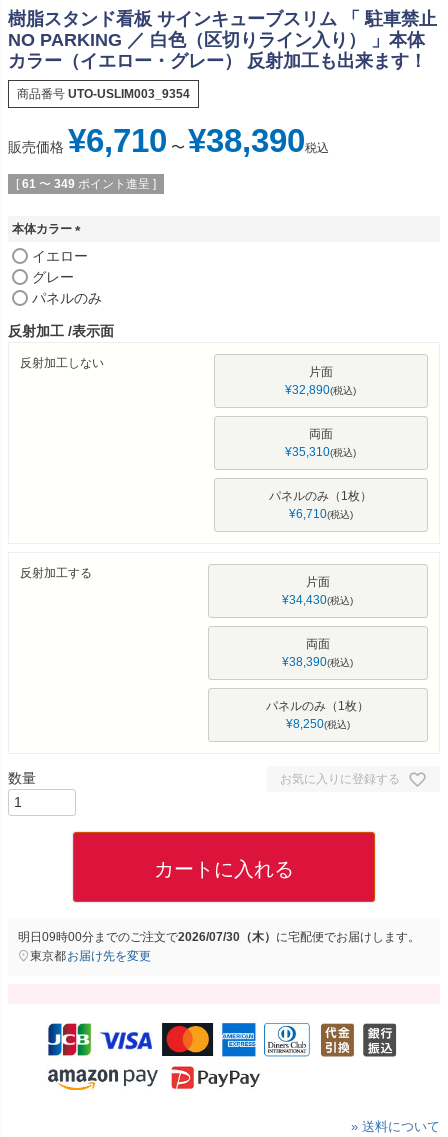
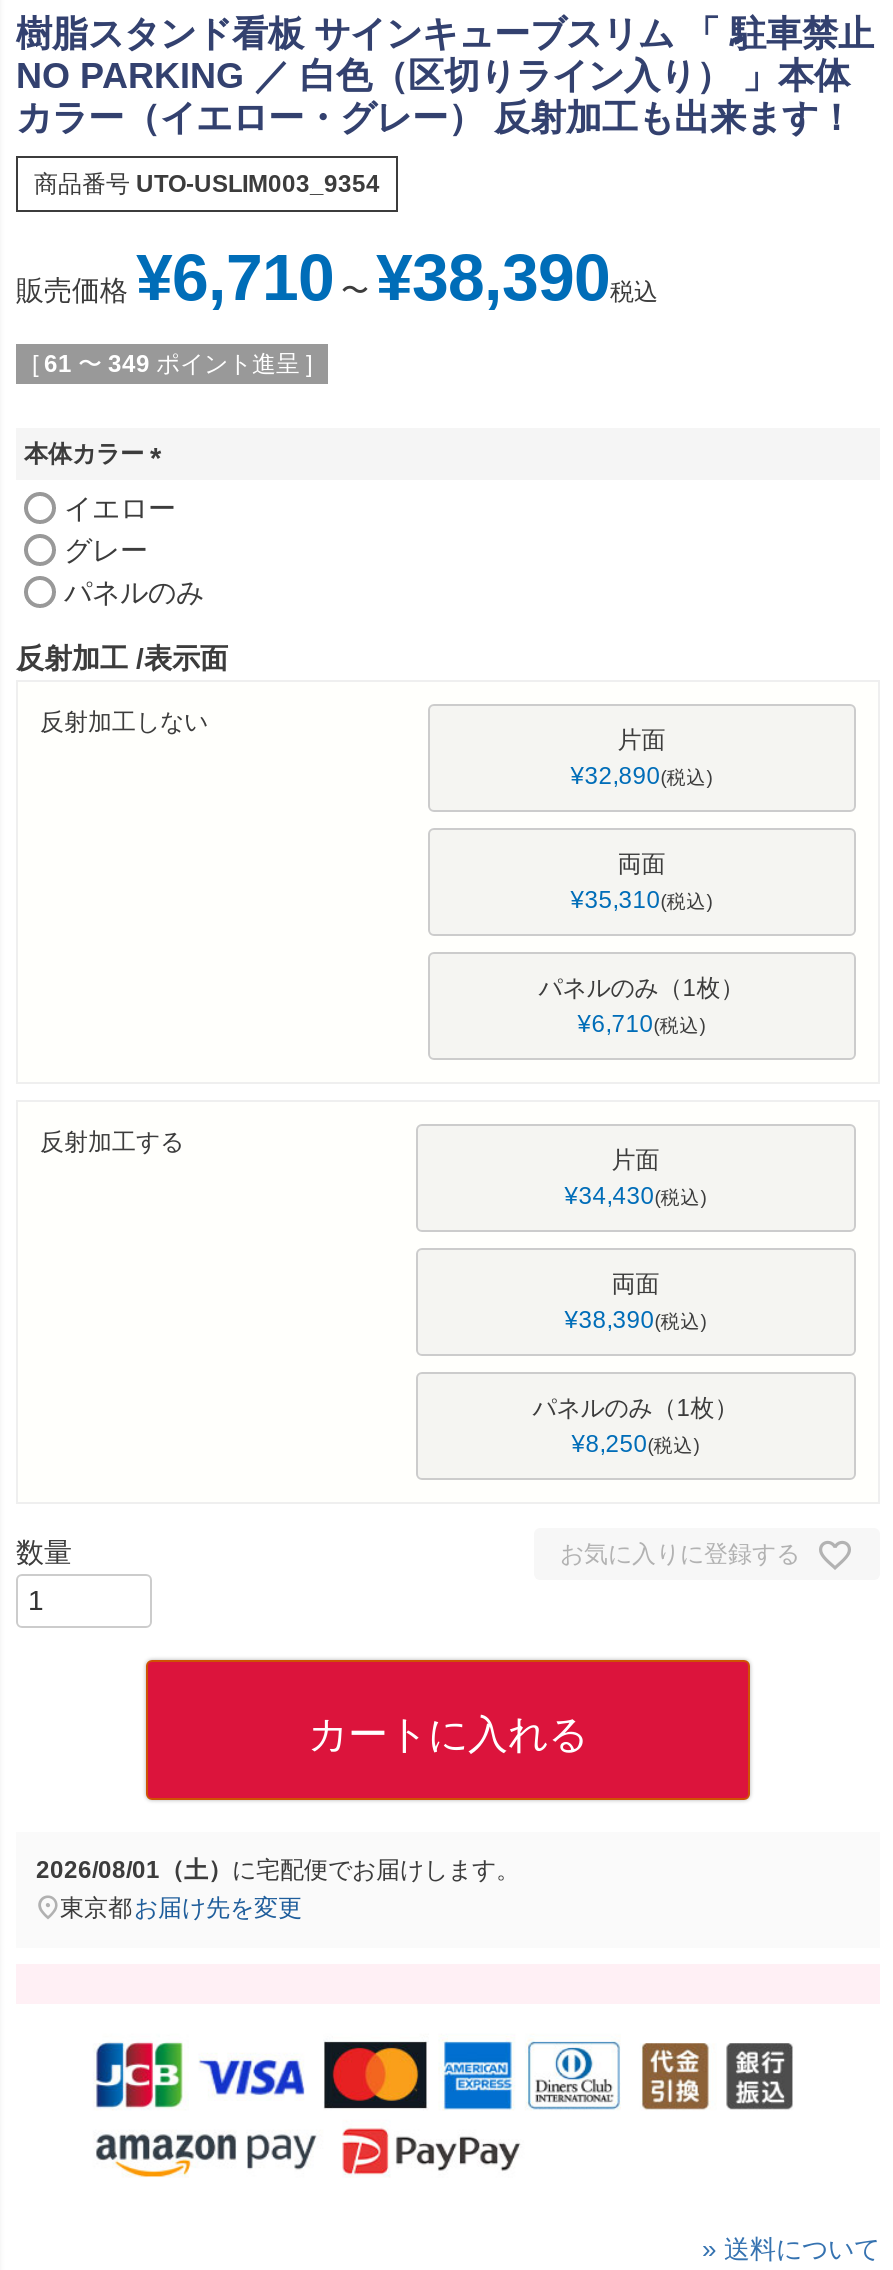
- 明日09時00分までのご注文で2026/07/30（木）に宅配便でお届けします。
+ 2026/08/01（土）に宅配便でお届けします。
